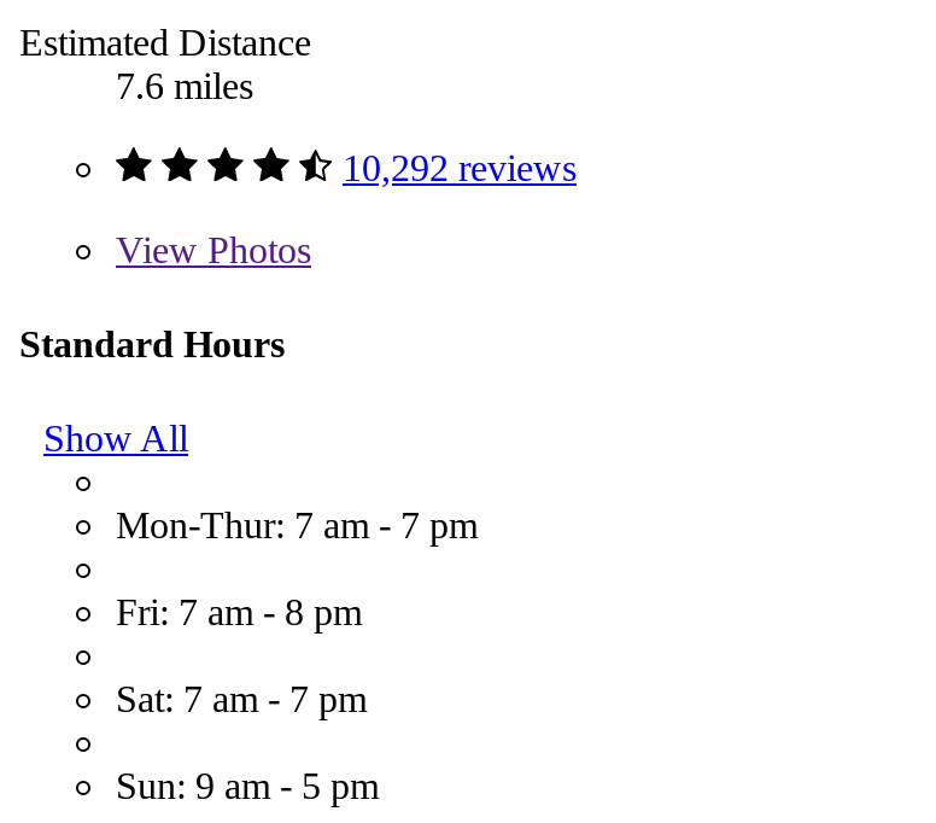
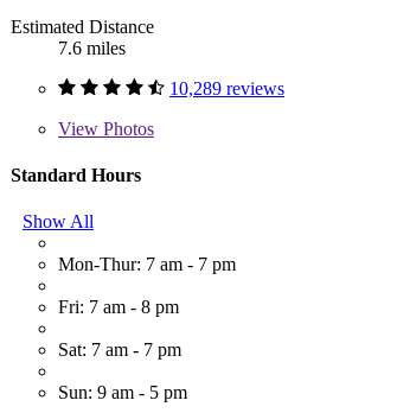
- 10,292 reviews
+ 10,289 reviews
